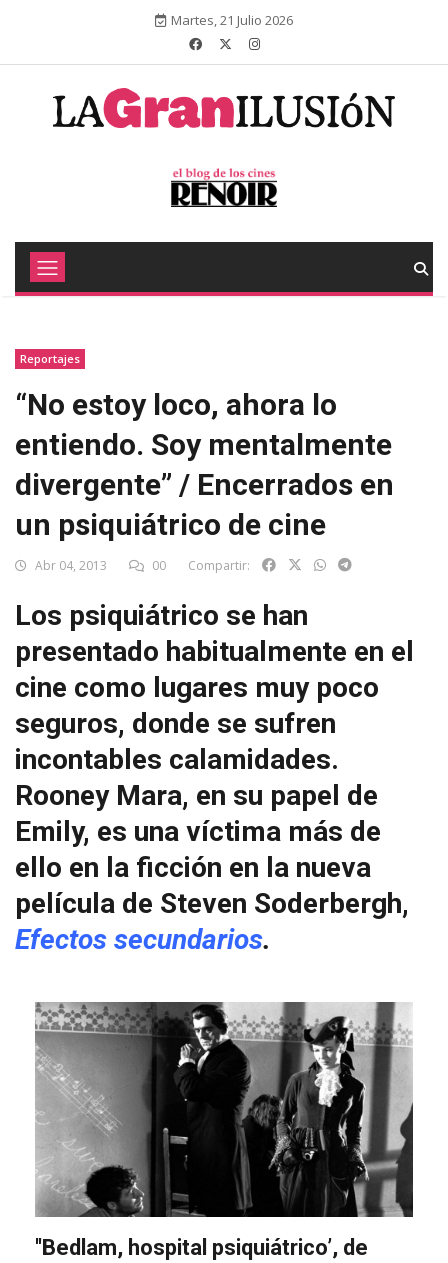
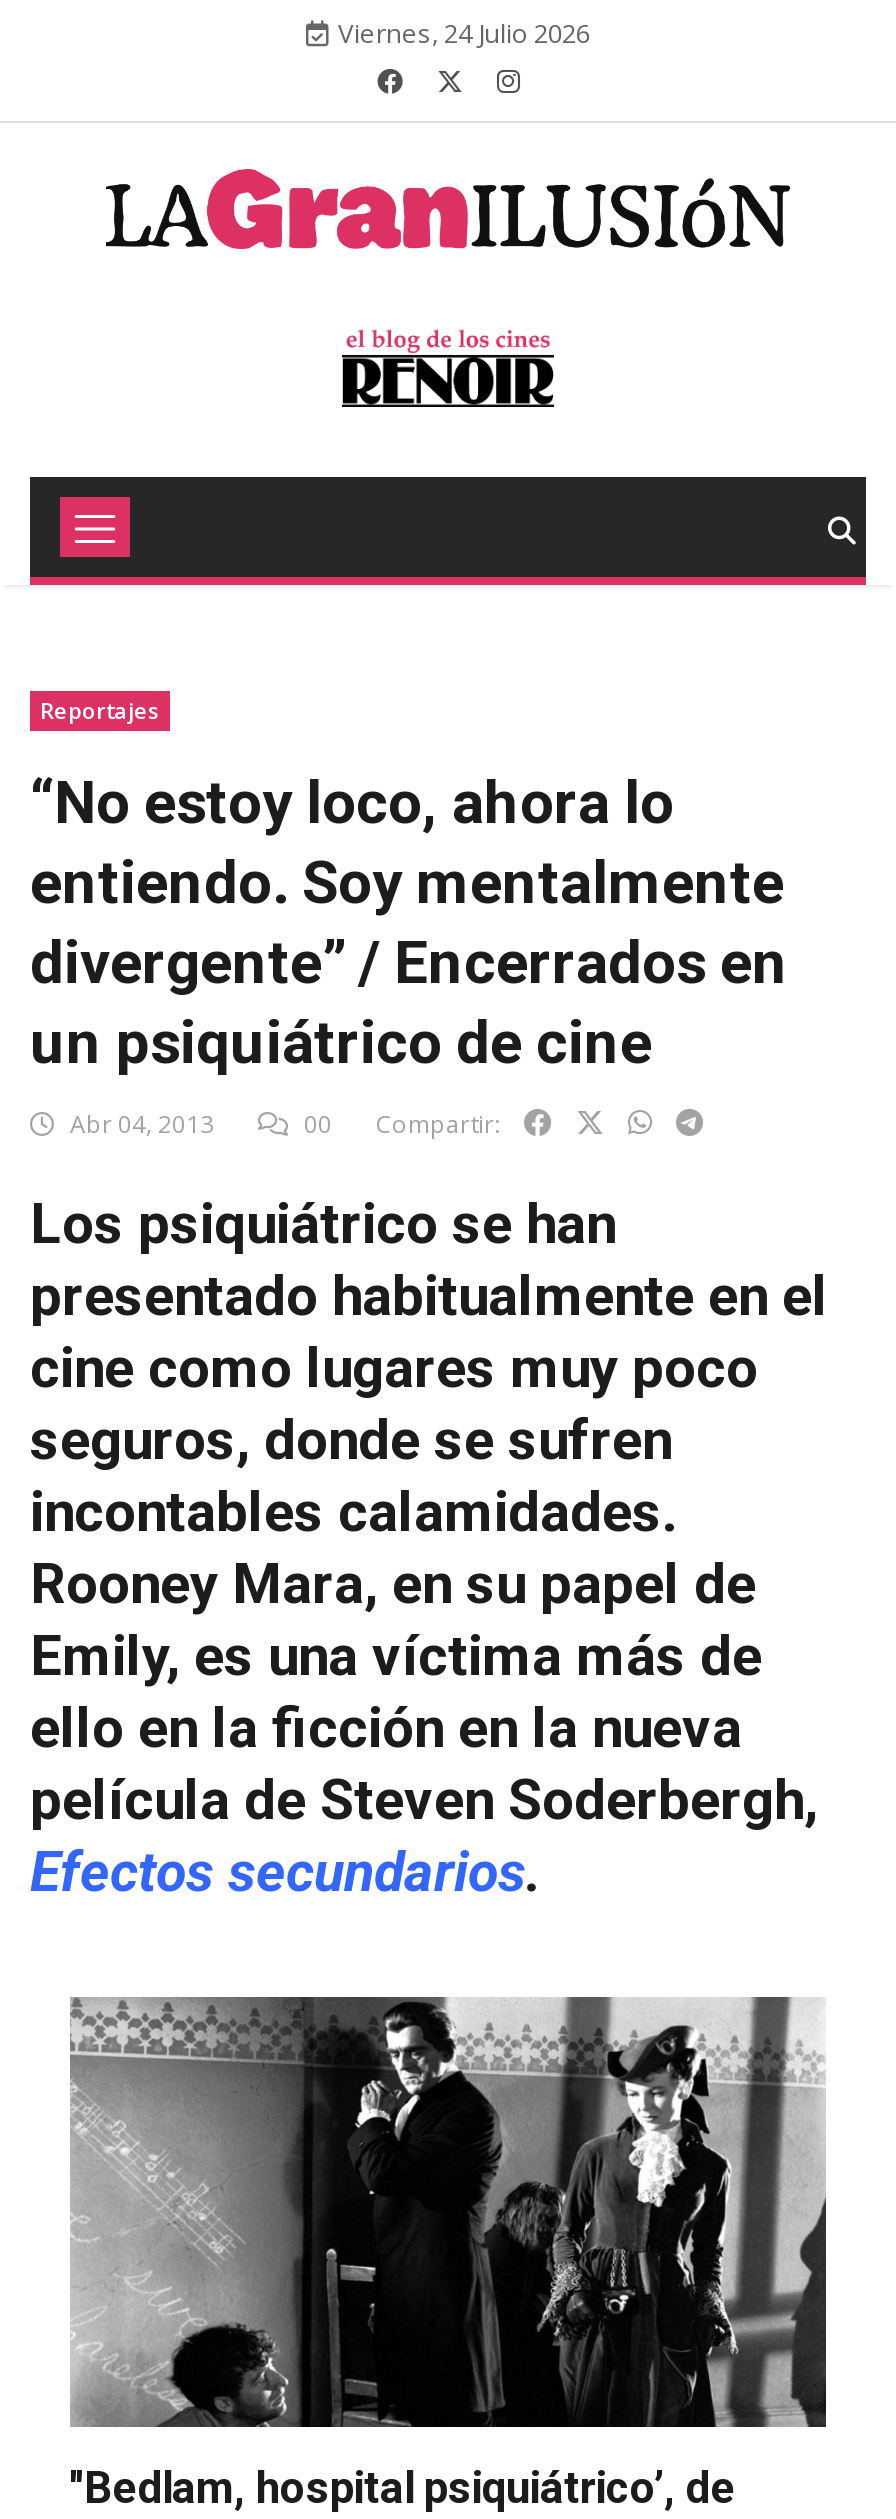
- Martes, 21 Julio 2026
+ Viernes, 24 Julio 2026
